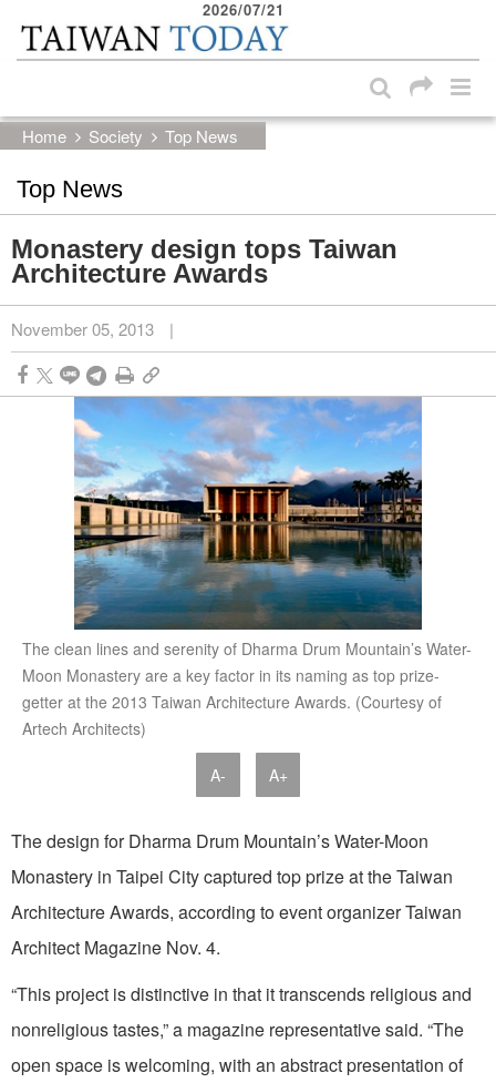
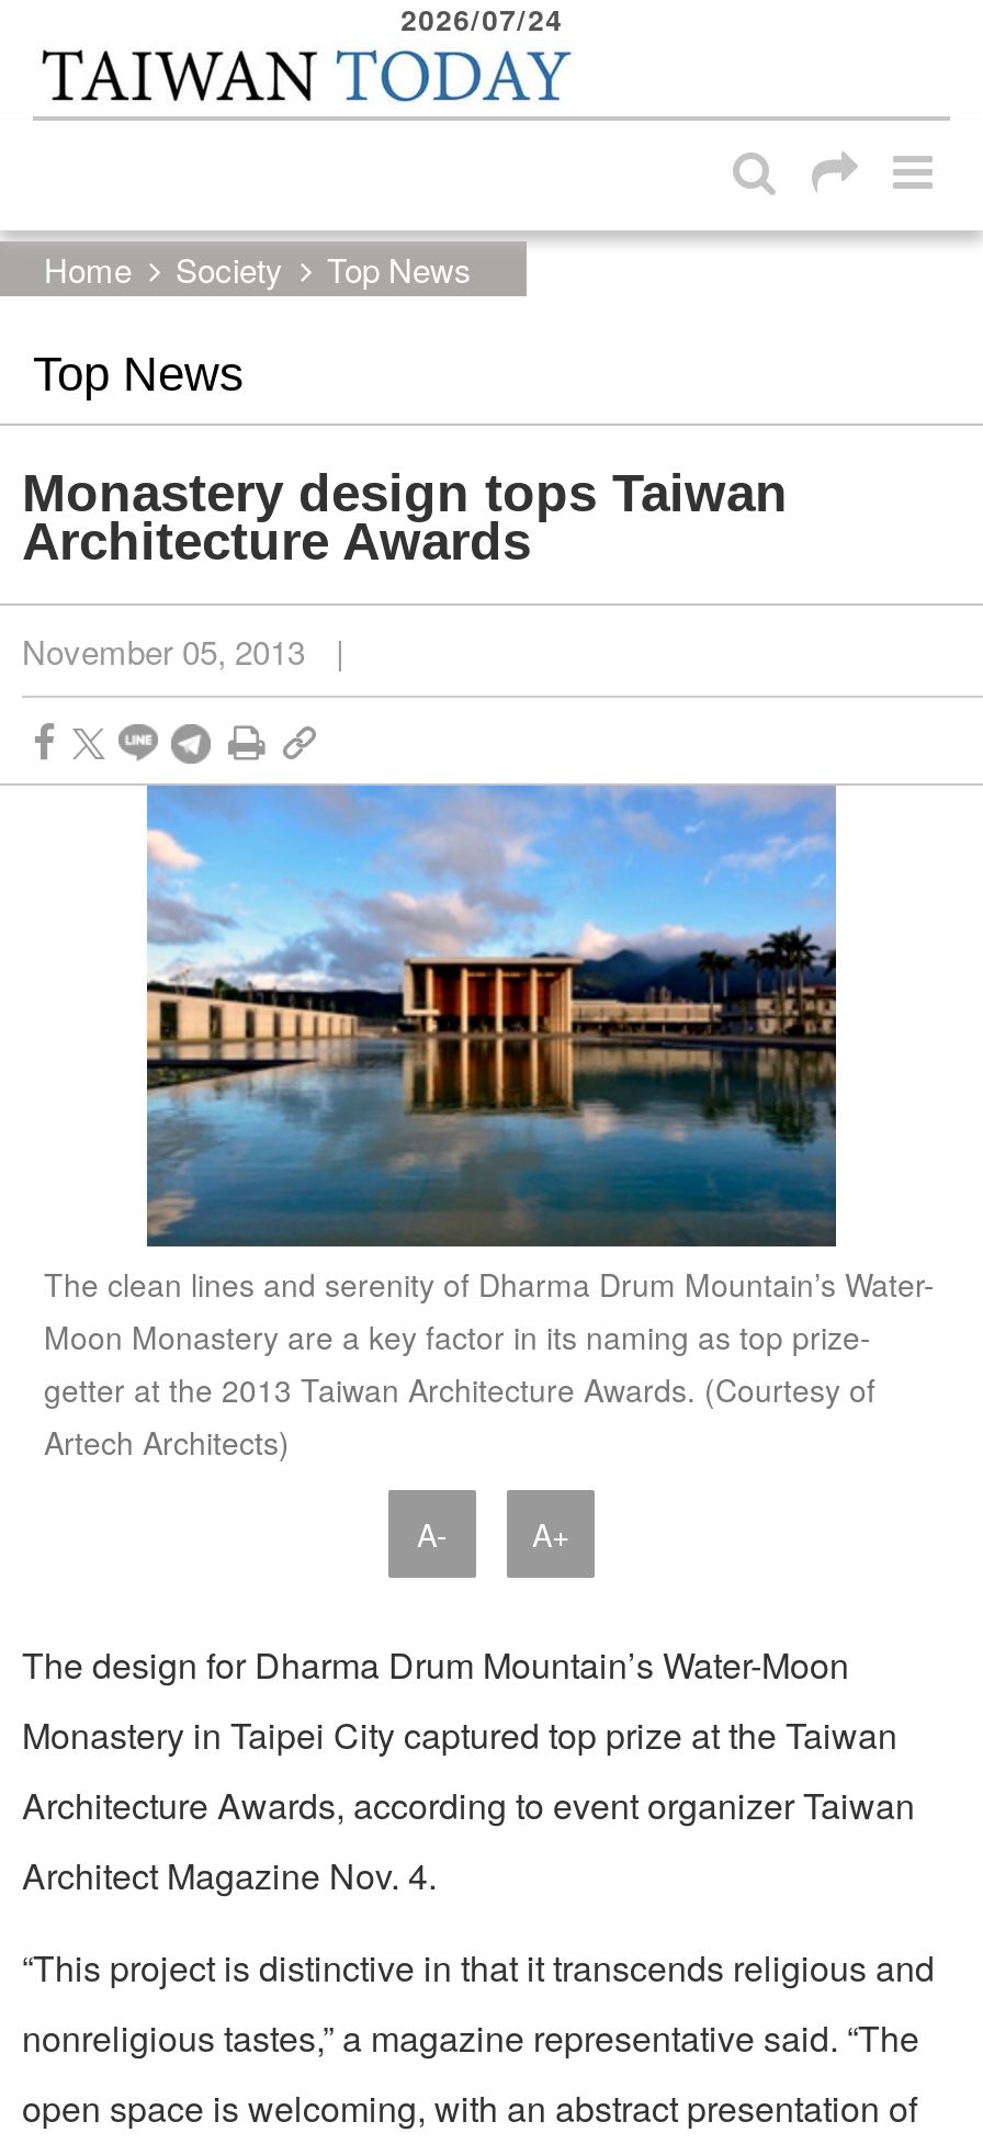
- 2026/07/21
+ 2026/07/24
